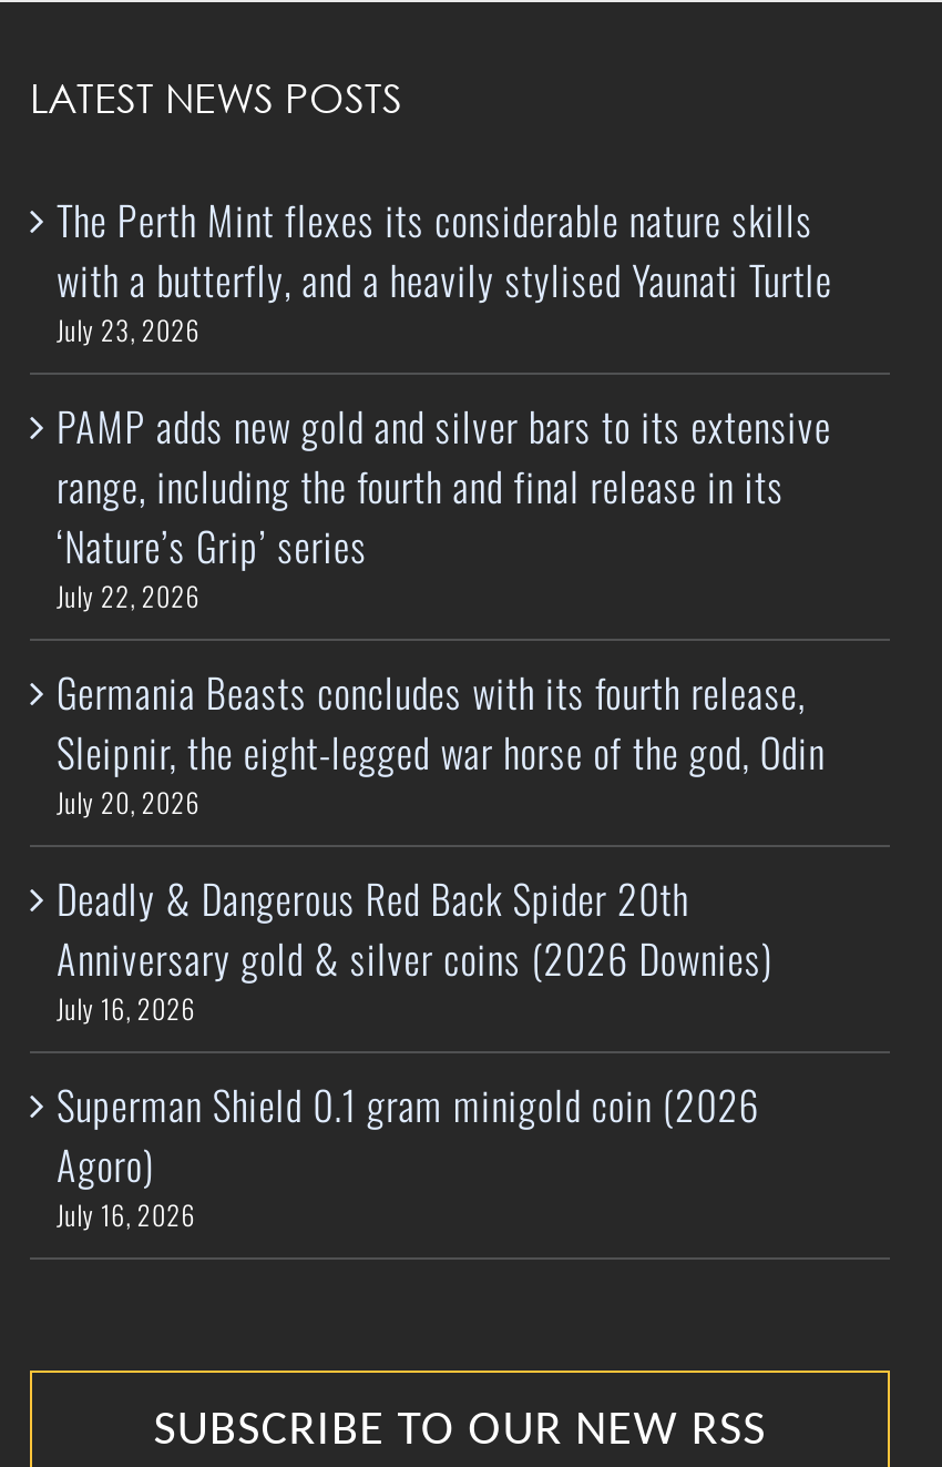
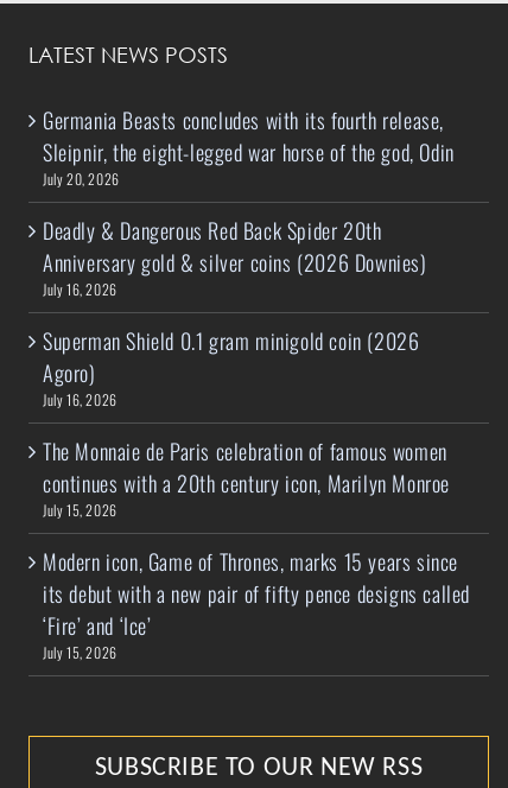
- The Perth Mint flexes its considerable nature skills
- with a butterfly, and a heavily stylised Yaunati Turtle
- July 23, 2026
- PAMP adds new gold and silver bars to its extensive
- range, including the fourth and final release in its
- ‘Nature’s Grip’ series
- July 22, 2026

moved up: Germania Beasts concludes with its fourth release, | Sleipnir, the eight-legged war horse of the god, Odin | July 20, 2026 | ... | Agoro) | July 16, 2026

+ The Monnaie de Paris celebration of famous women
+ continues with a 20th century icon, Marilyn Monroe
+ July 15, 2026
+ Modern icon, Game of Thrones, marks 15 years since
+ its debut with a new pair of fifty pence designs called
+ ‘Fire’ and ‘Ice’
+ July 15, 2026
